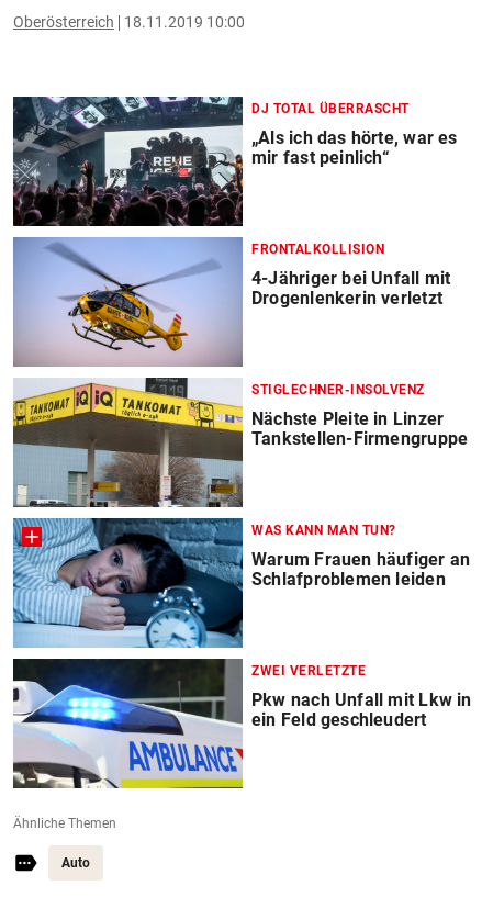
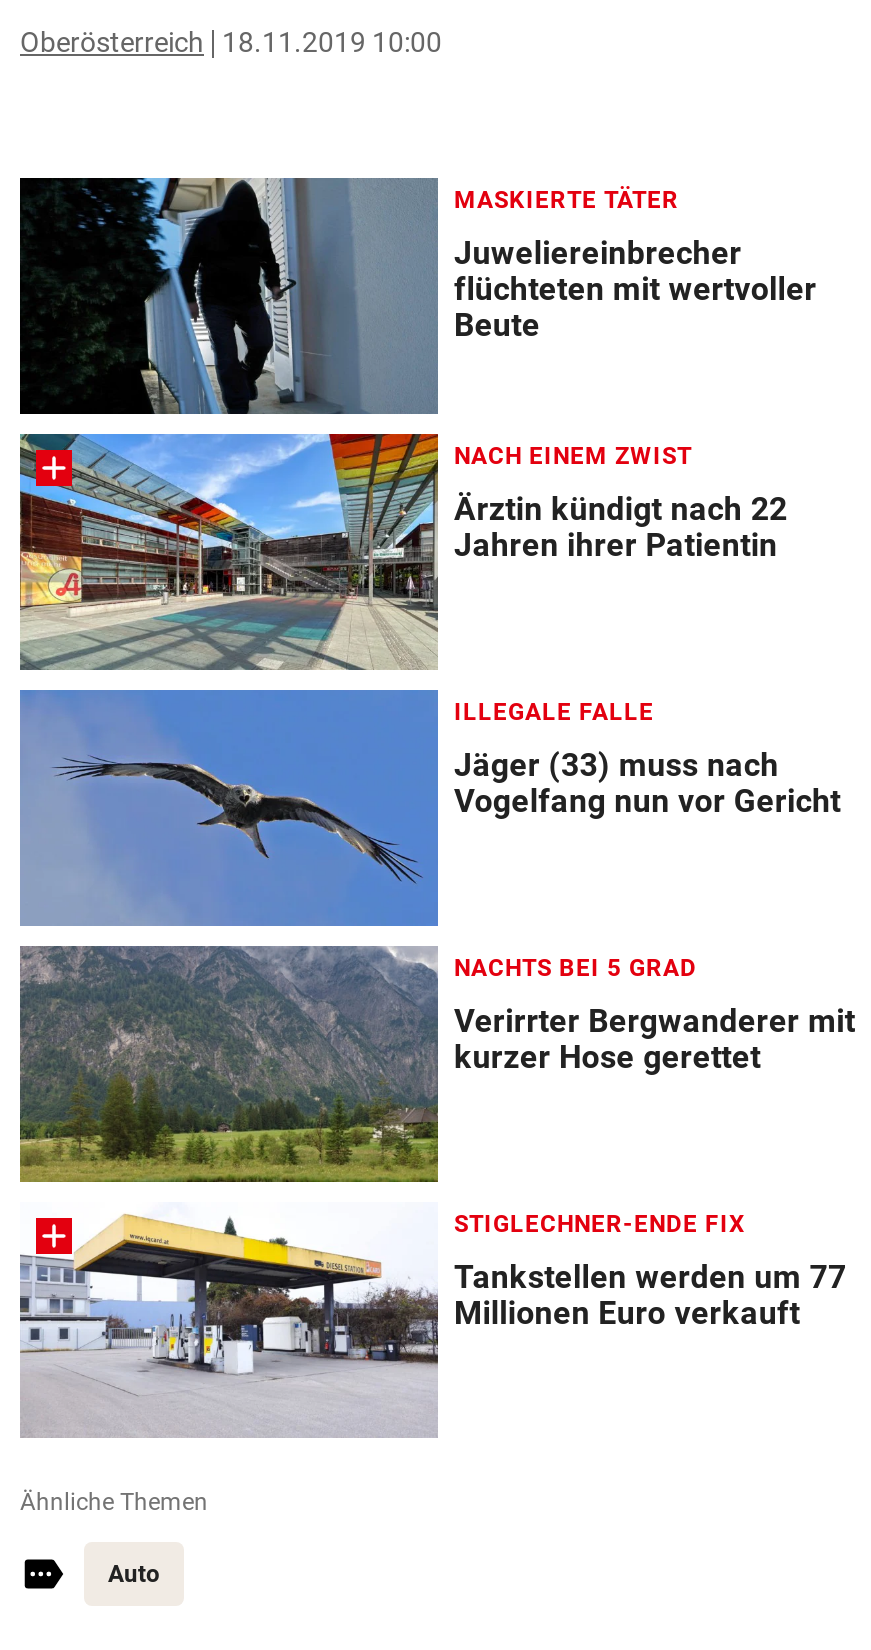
- [image]
- DJ TOTAL ÜBERRASCHT
+ [image]
+ MASKIERTE TÄTER

- „Als ich das hörte, war es
- mir fast peinlich“
+ Juweliereinbrecher
+ flüchteten mit wertvoller
+ Beute

- [image]
- FRONTALKOLLISION
+ [image]
+ NACH EINEM ZWIST

- 4-Jähriger bei Unfall mit
- Drogenlenkerin verletzt
+ Ärztin kündigt nach 22
+ Jahren ihrer Patientin

- [image]
- STIGLECHNER-INSOLVENZ
+ [image]
+ ILLEGALE FALLE

- Nächste Pleite in Linzer
- Tankstellen-Firmengruppe
+ Jäger (33) muss nach
+ Vogelfang nun vor Gericht

- [image]
- WAS KANN MAN TUN?
+ [image]
+ NACHTS BEI 5 GRAD

- Warum Frauen häufiger an
- Schlafproblemen leiden
+ Verirrter Bergwanderer mit
+ kurzer Hose gerettet

- [image]
- ZWEI VERLETZTE
+ [image]
+ STIGLECHNER-ENDE FIX

- Pkw nach Unfall mit Lkw in
- ein Feld geschleudert
+ Tankstellen werden um 77
+ Millionen Euro verkauft
